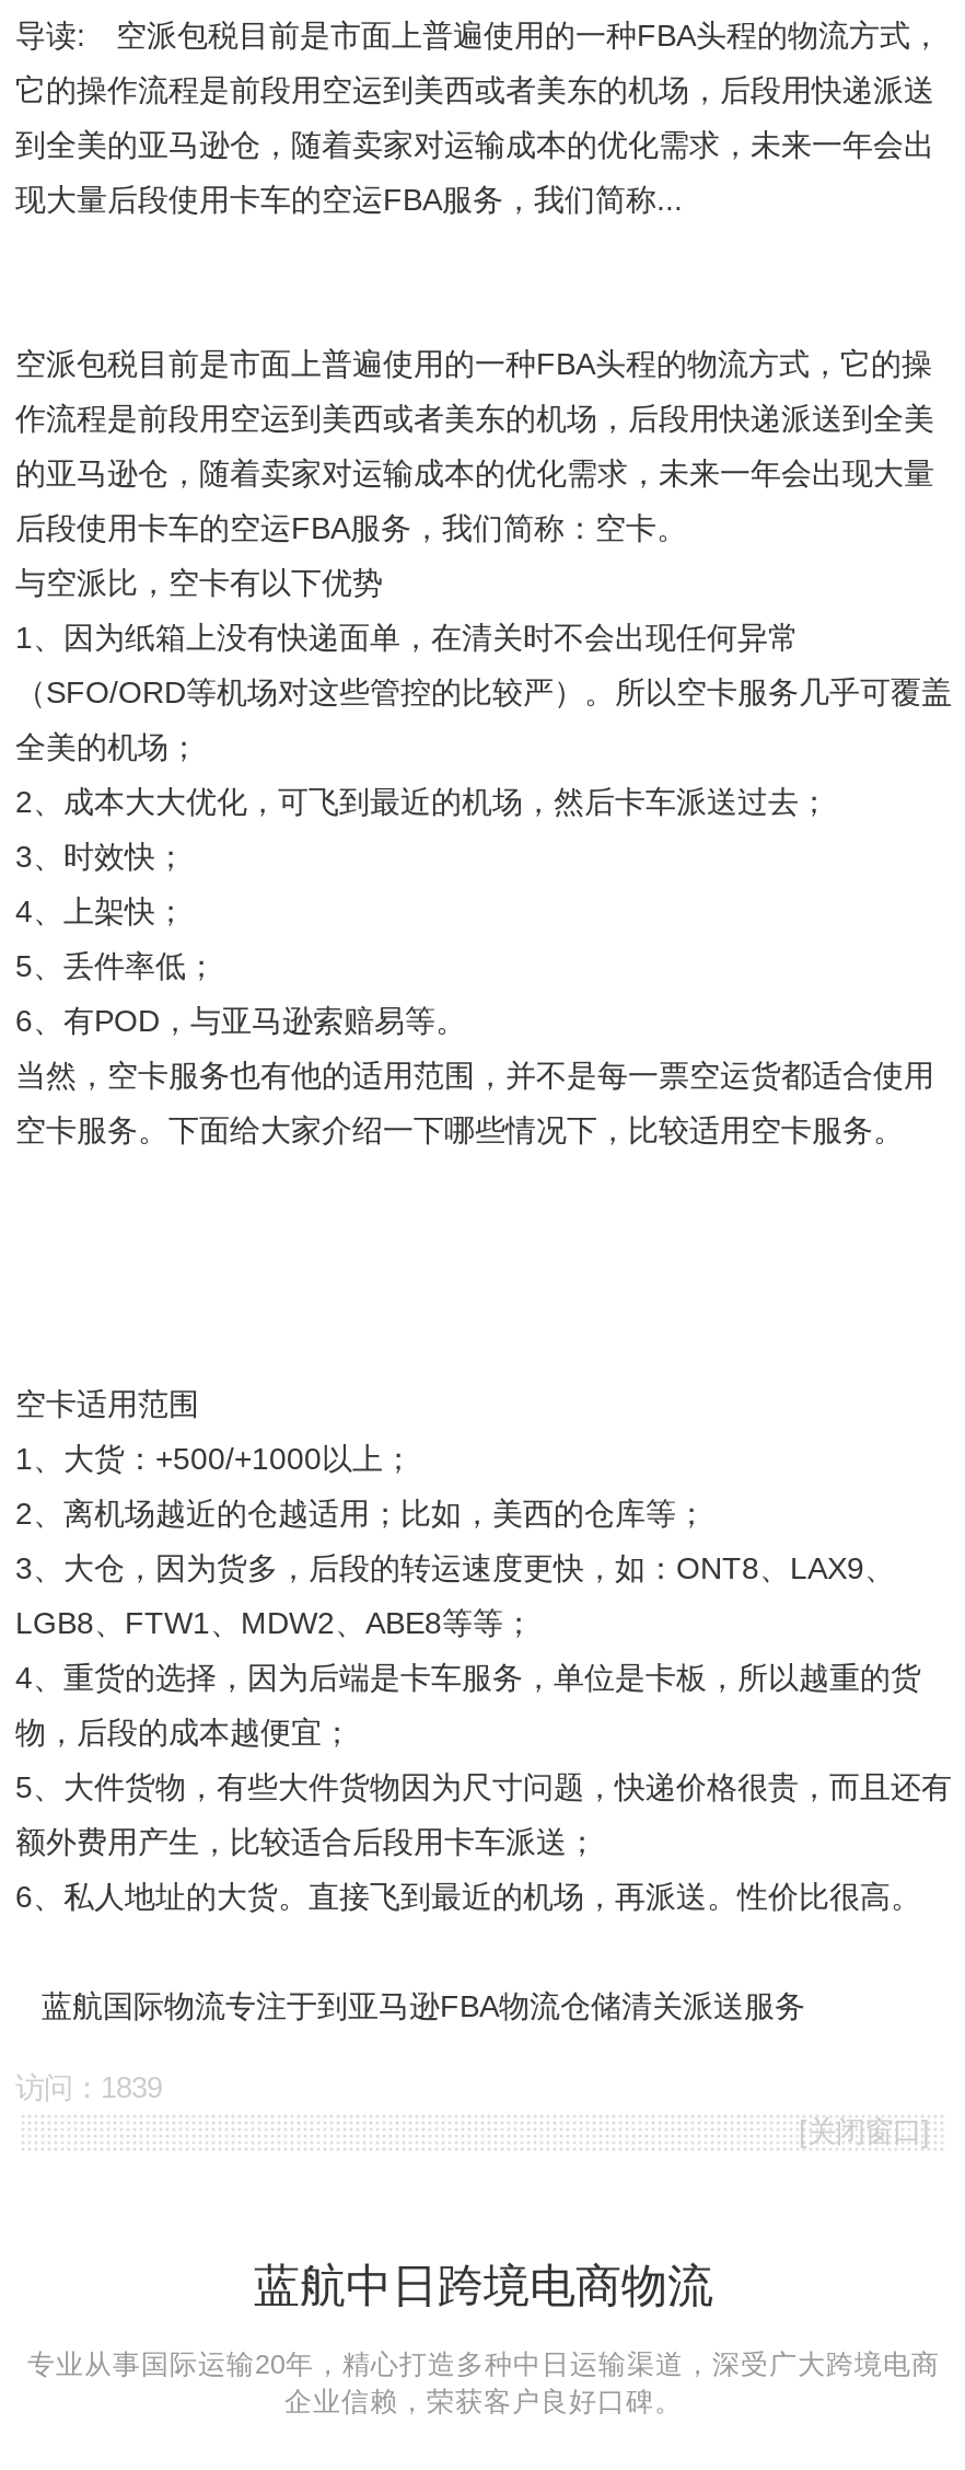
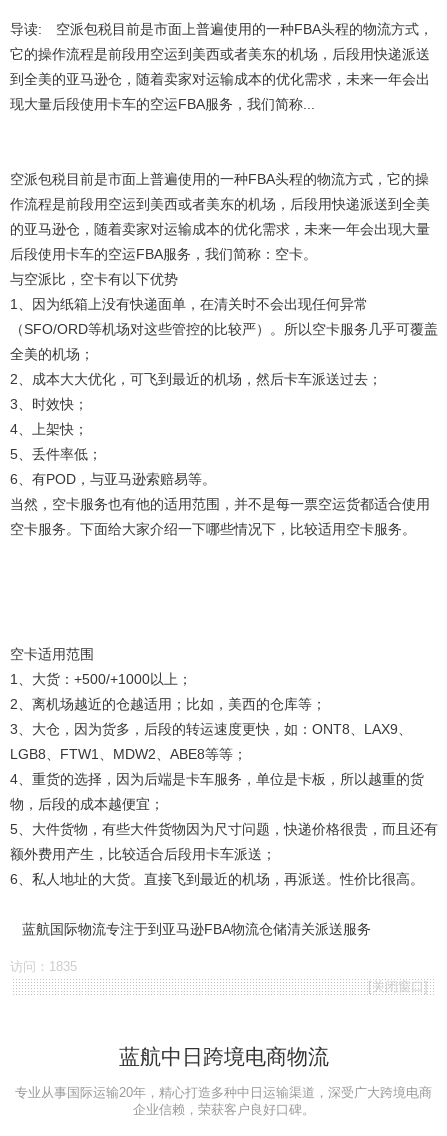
- 访问：1839
+ 访问：1835
